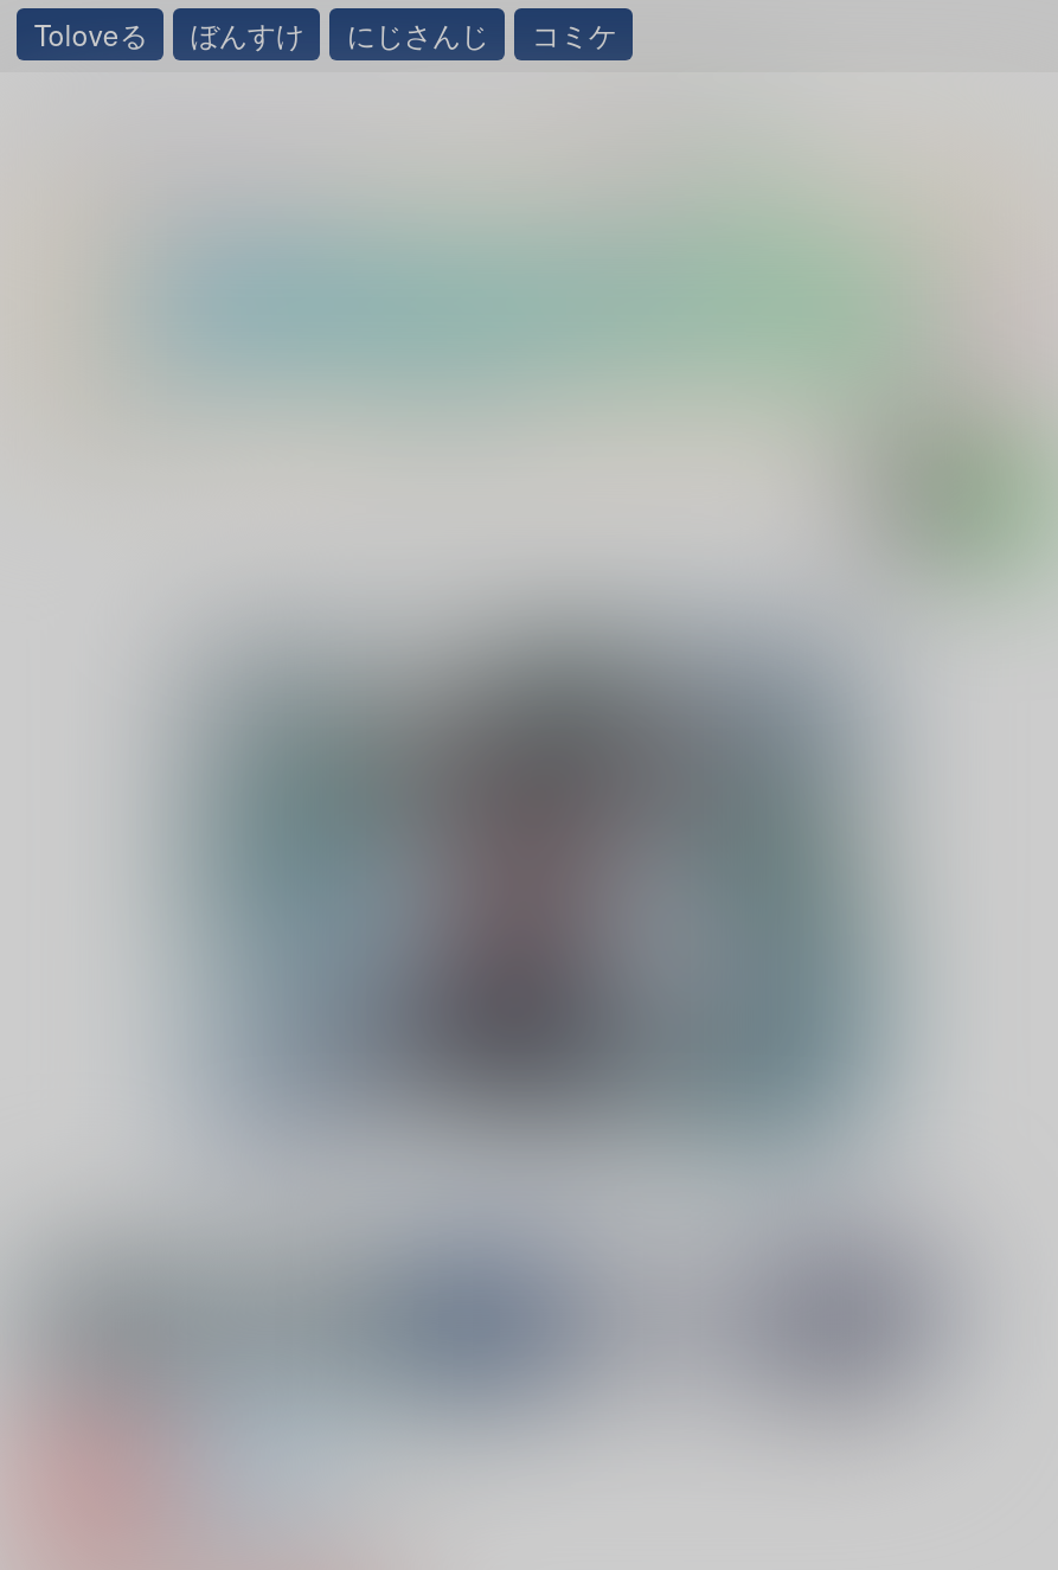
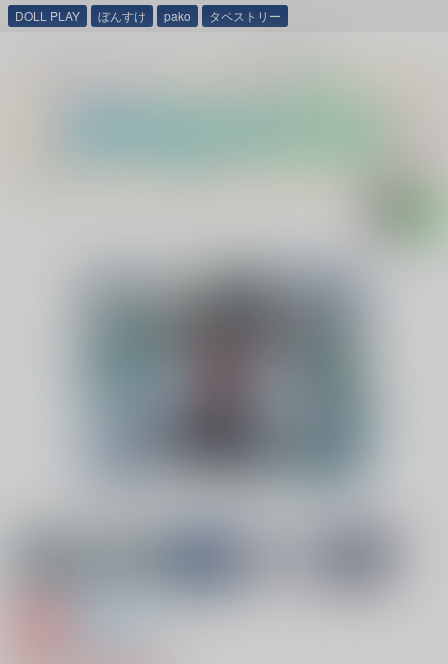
- Toloveる
+ DOLL PLAY

- にじさんじ
- コミケ
+ pako
+ タペストリー
